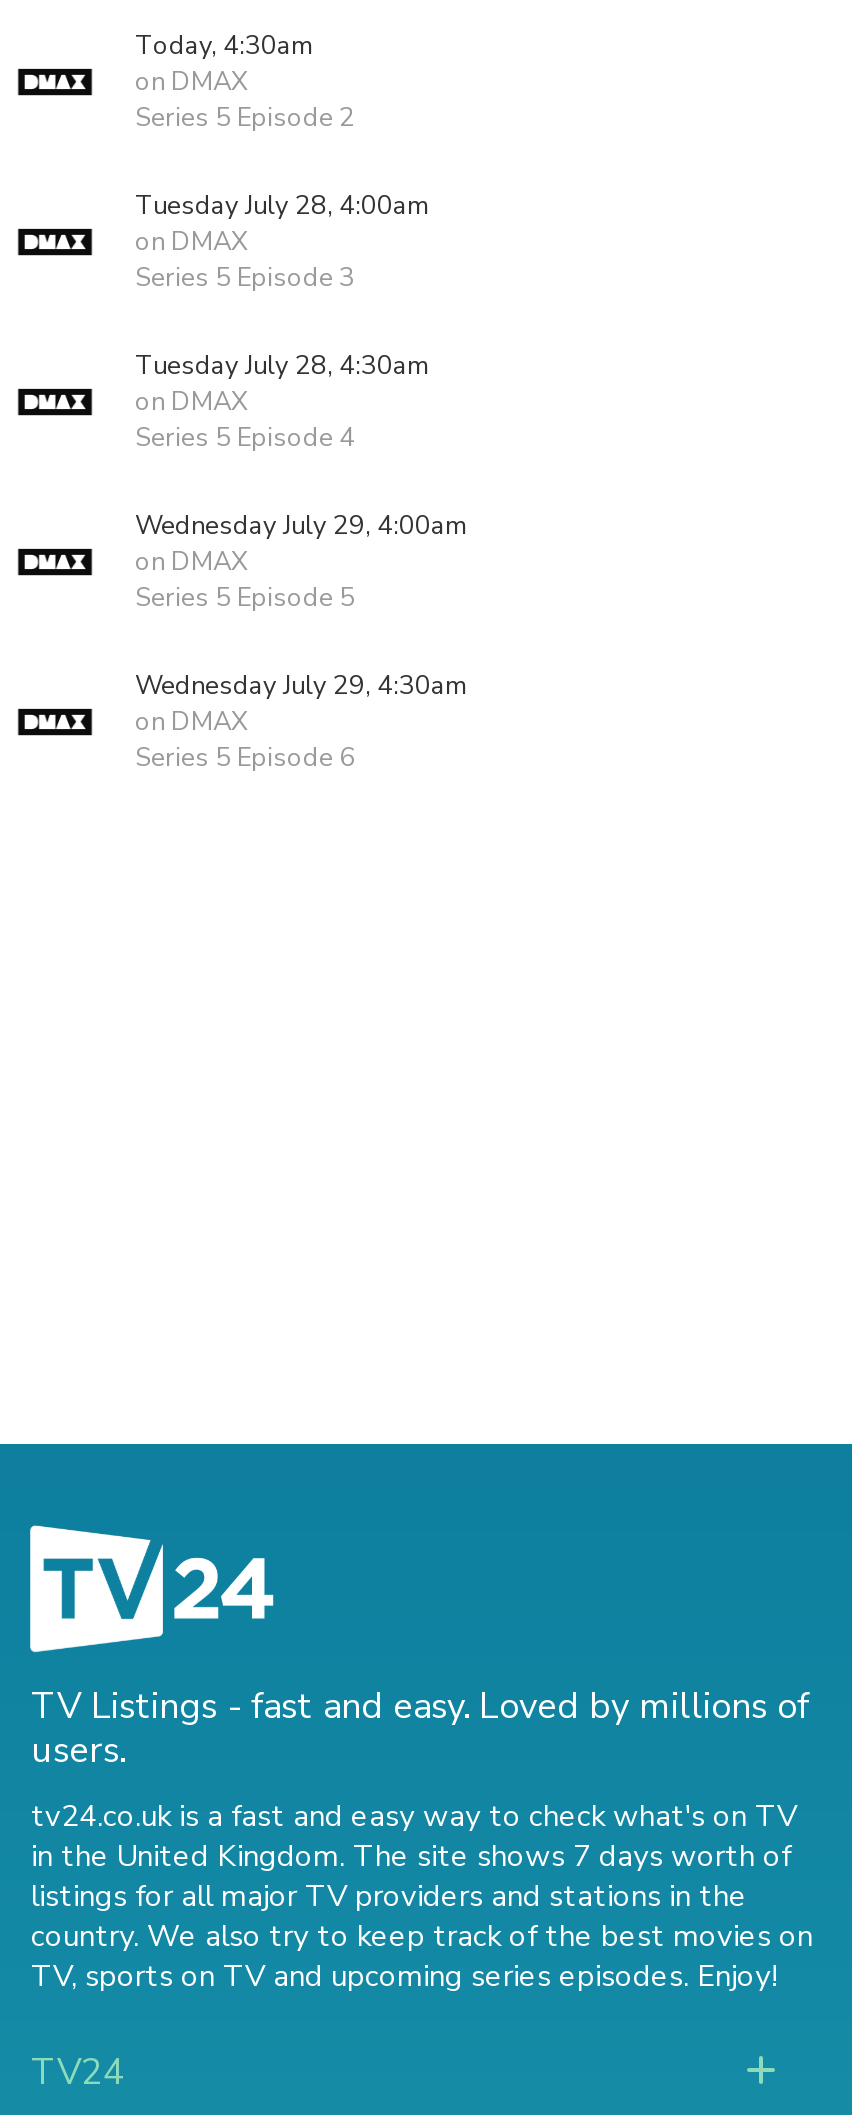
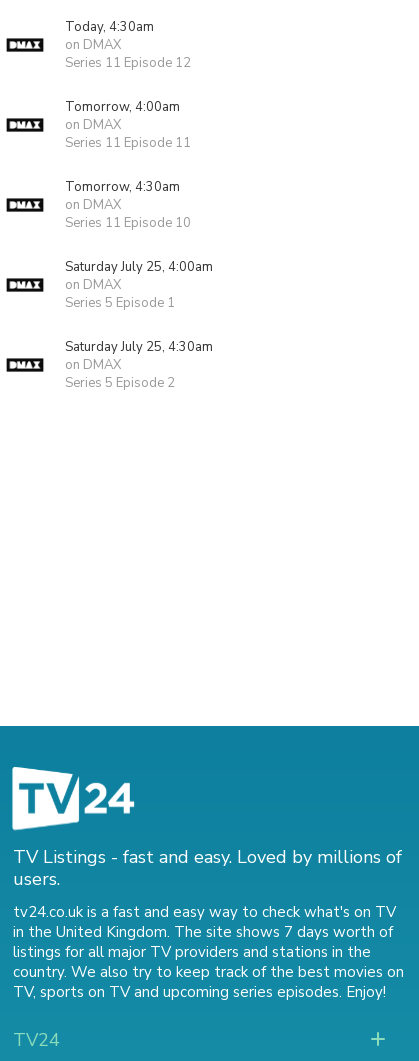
moved down: Series 5 Episode 2

+ Series 11 Episode 12

- Tuesday July 28, 4:00am
+ Tomorrow, 4:00am

- Series 5 Episode 3
+ Series 11 Episode 11

- Tuesday July 28, 4:30am
+ Tomorrow, 4:30am

- Series 5 Episode 4
+ Series 11 Episode 10

- Wednesday July 29, 4:00am
+ Saturday July 25, 4:00am

- Series 5 Episode 5
+ Series 5 Episode 1

- Wednesday July 29, 4:30am
+ Saturday July 25, 4:30am

- Series 5 Episode 6
